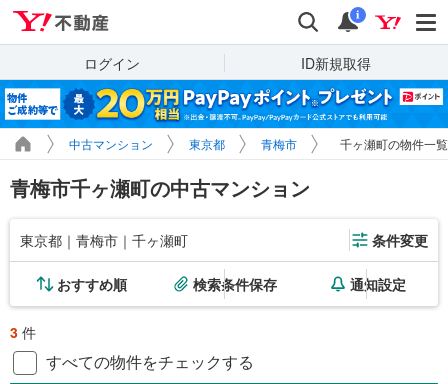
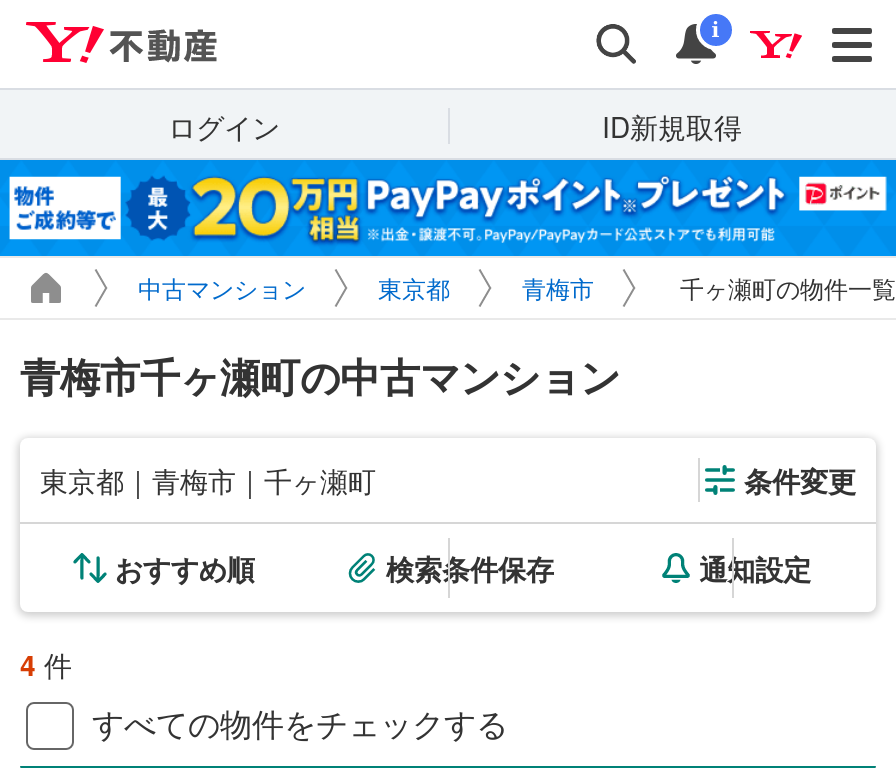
- 3件
+ 4件
